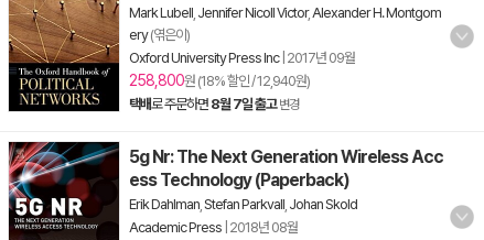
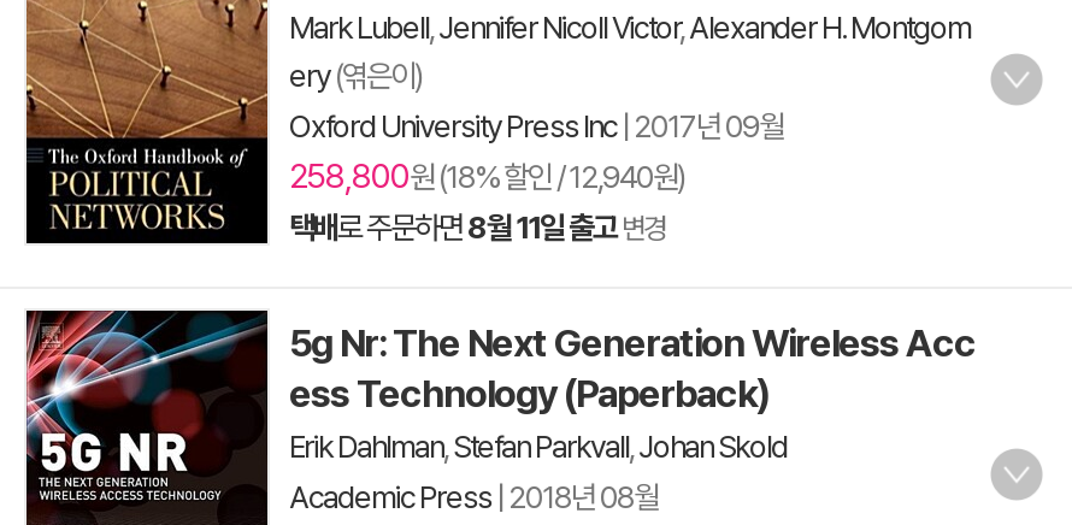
- 택배로 주문하면8월 7일 출고 변경
+ 택배로 주문하면8월 11일 출고 변경
